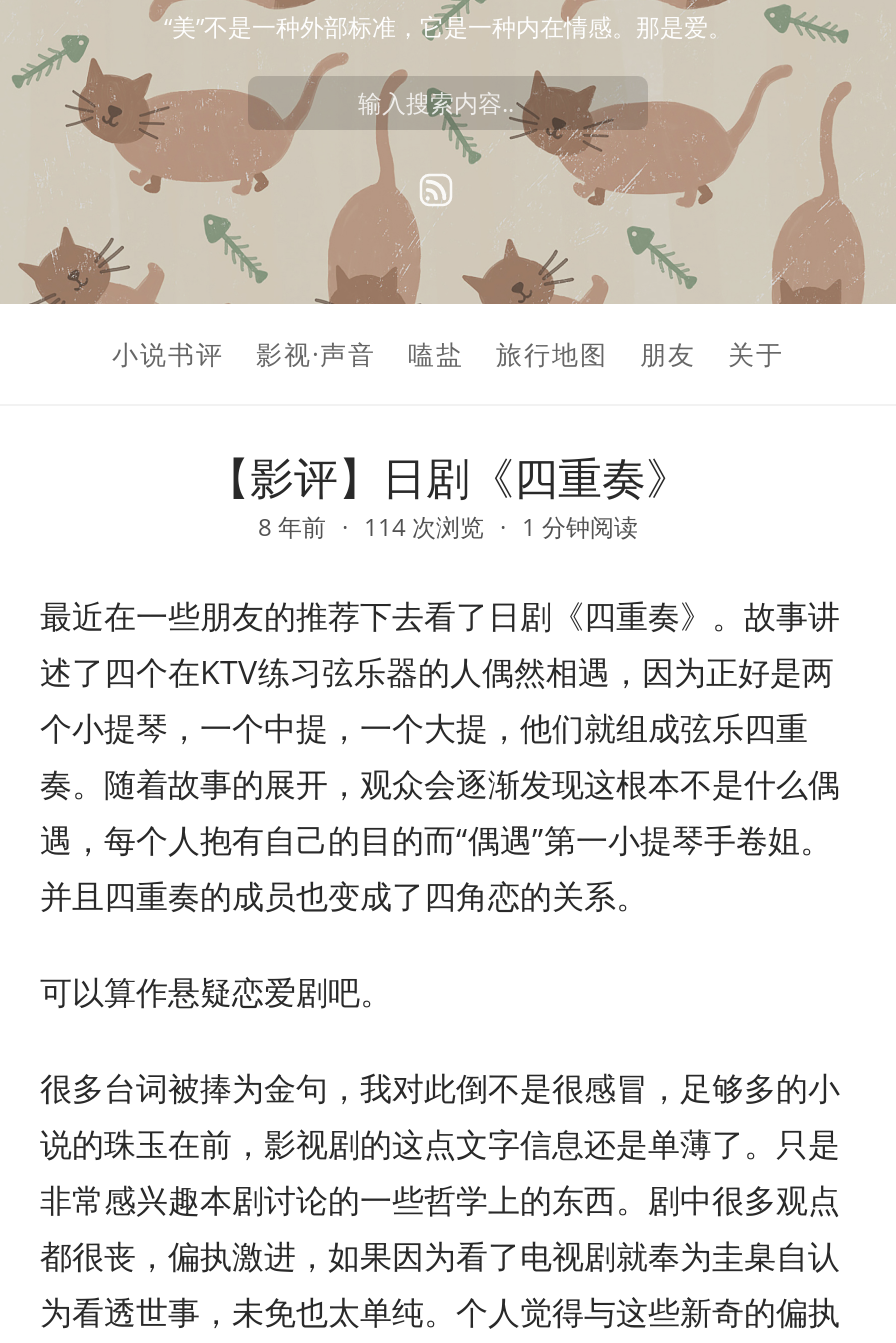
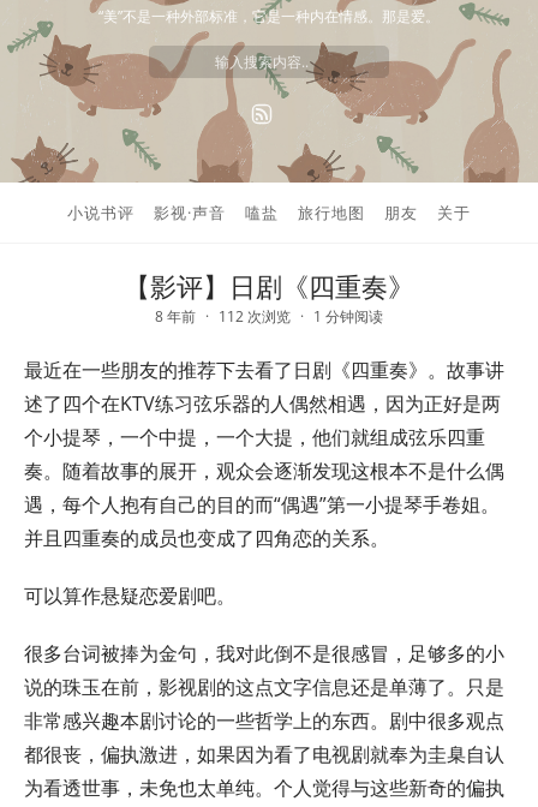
- 8 年前 114 次浏览 1 分钟阅读
+ 8 年前 112 次浏览 1 分钟阅读
